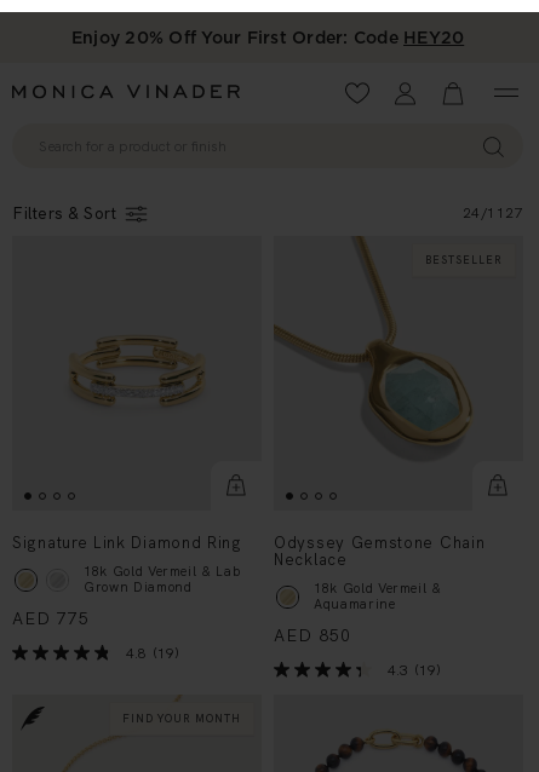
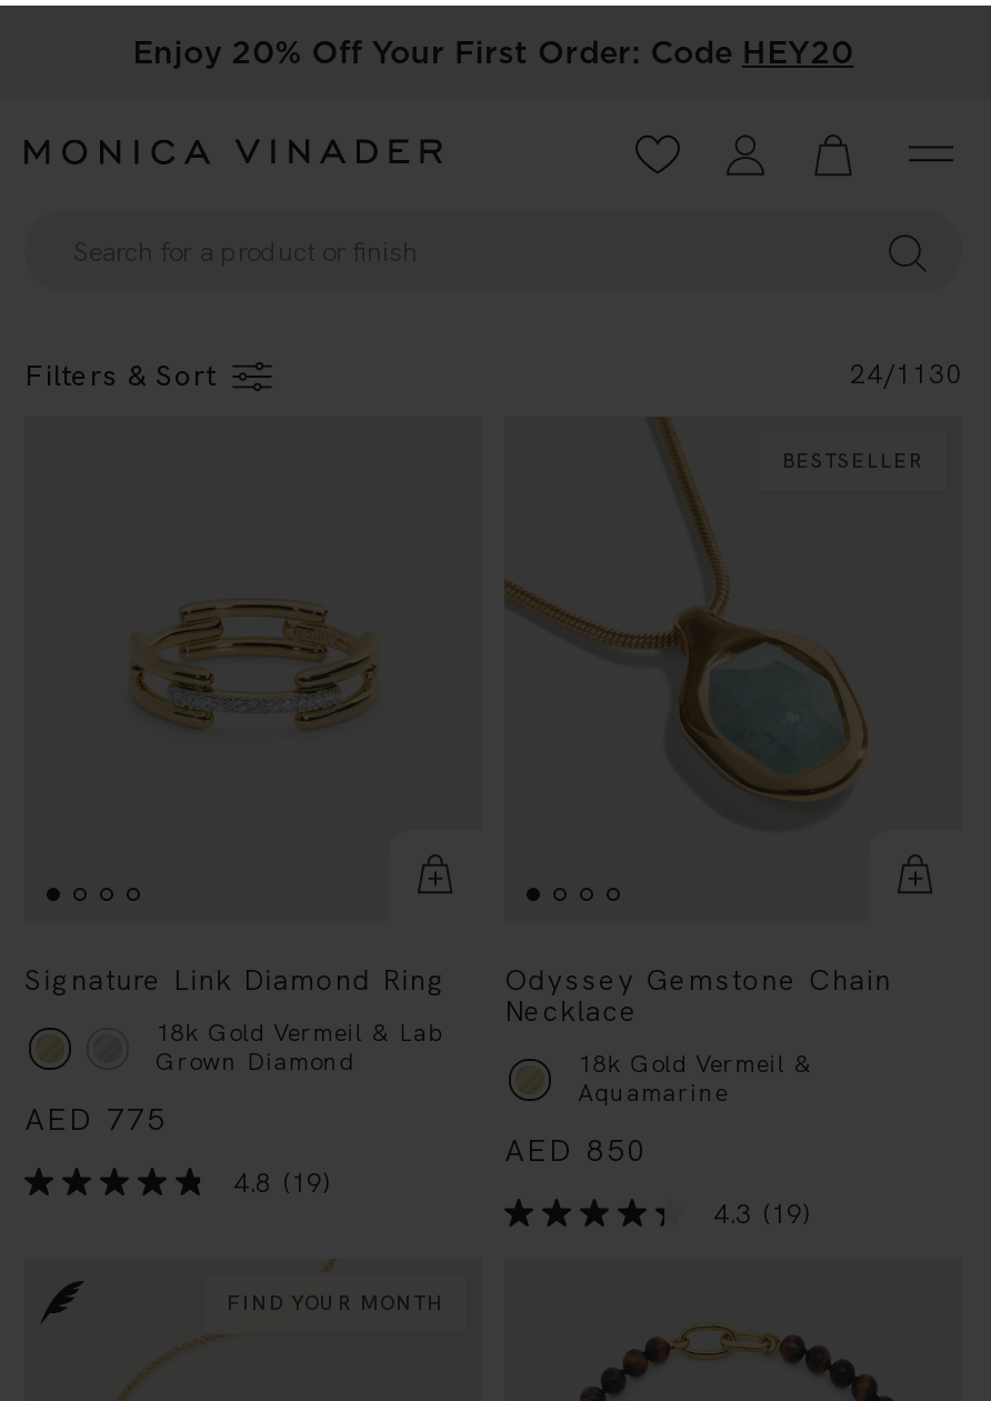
- 24/1127
+ 24/1130
